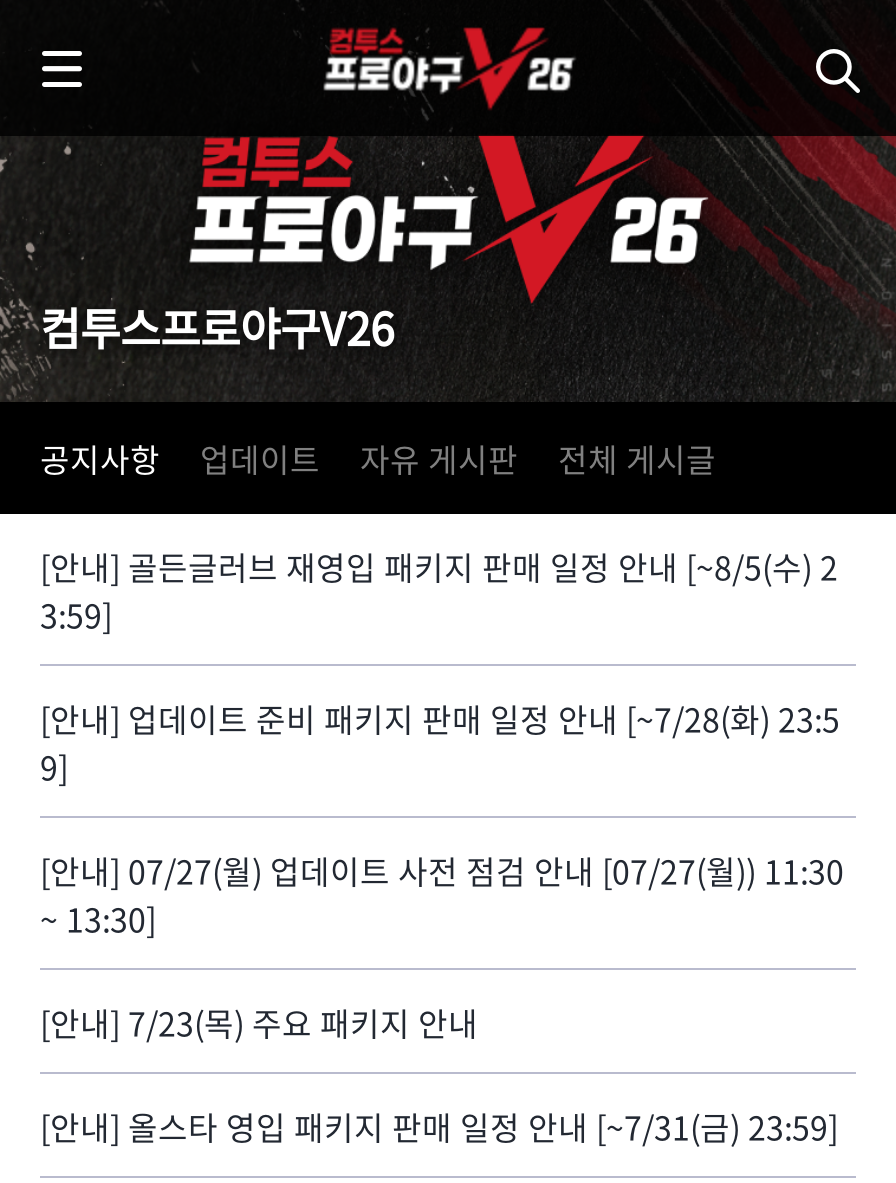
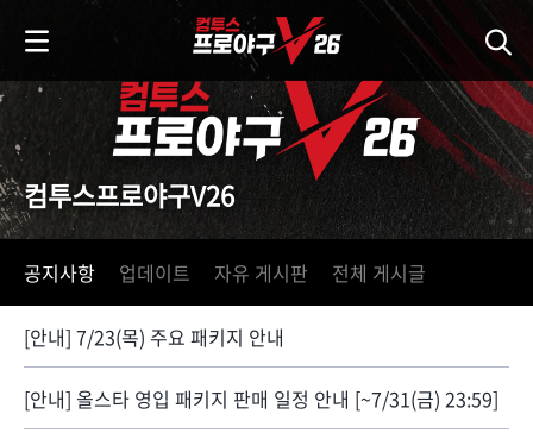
- [안내] 골든글러브 재영입 패키지 판매 일정 안내 [~8/5(수) 2
- 3:59]
- [안내] 업데이트 준비 패키지 판매 일정 안내 [~7/28(화) 23:5
- 9]
- [안내] 07/27(월) 업데이트 사전 점검 안내 [07/27(월)) 11:30
- ~ 13:30]
